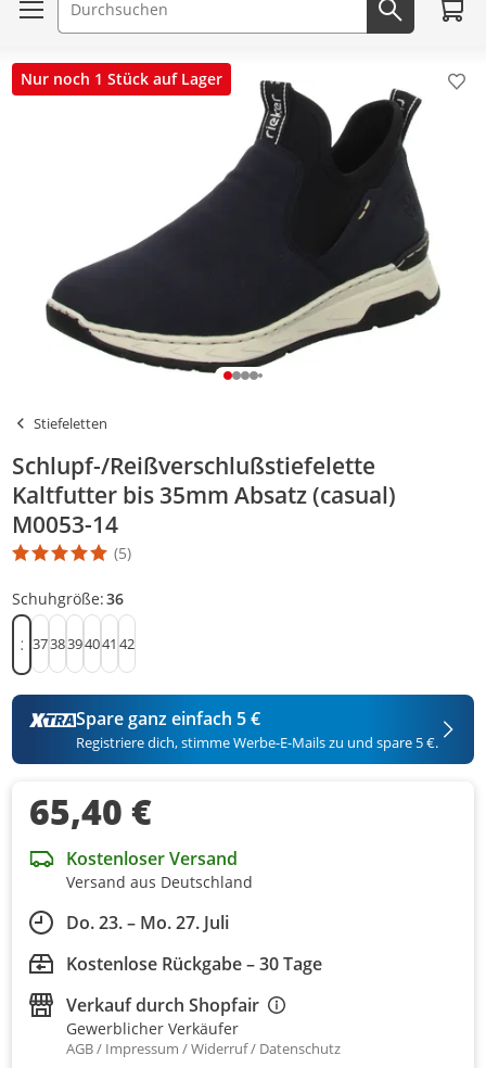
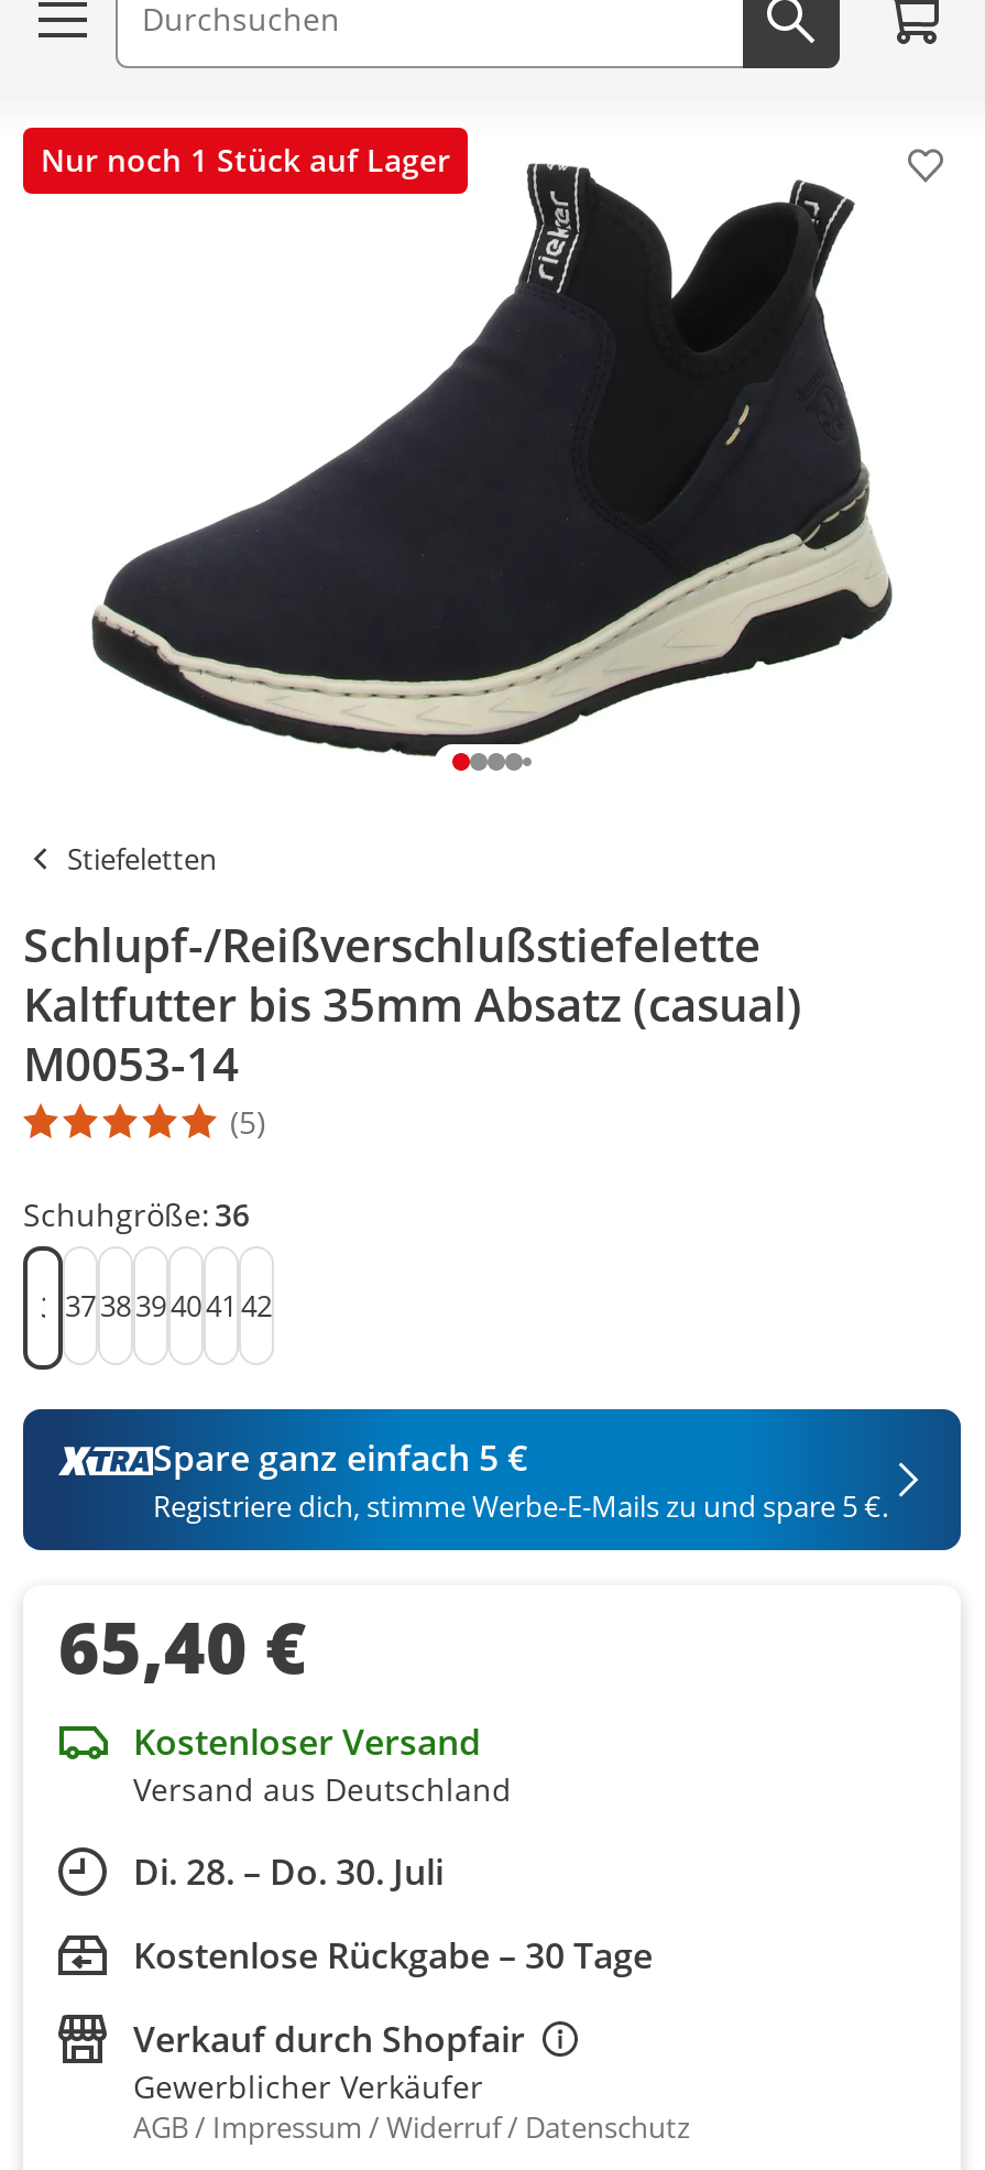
- Do. 23. – Mo. 27. Juli
+ Di. 28. – Do. 30. Juli
